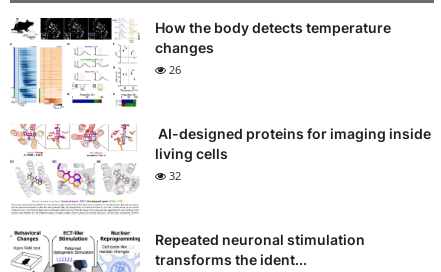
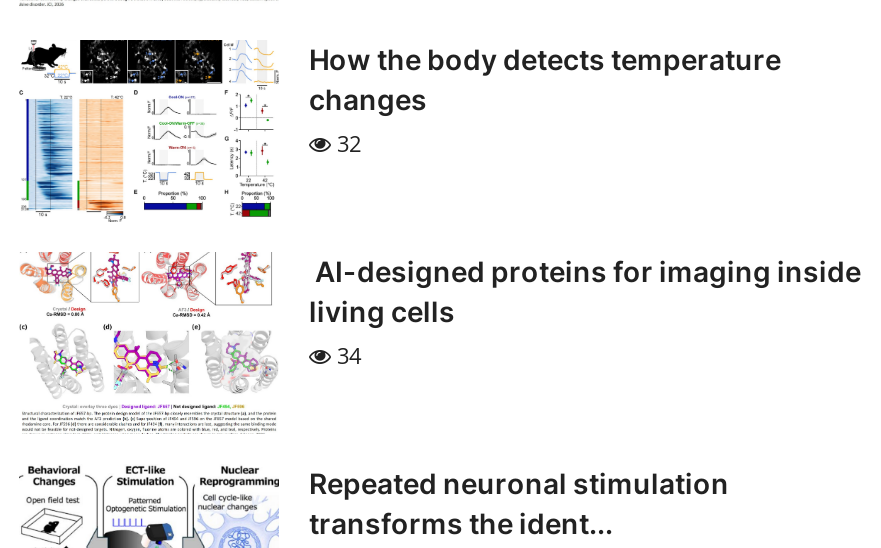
- 26
+ 32

- 32
+ 34
